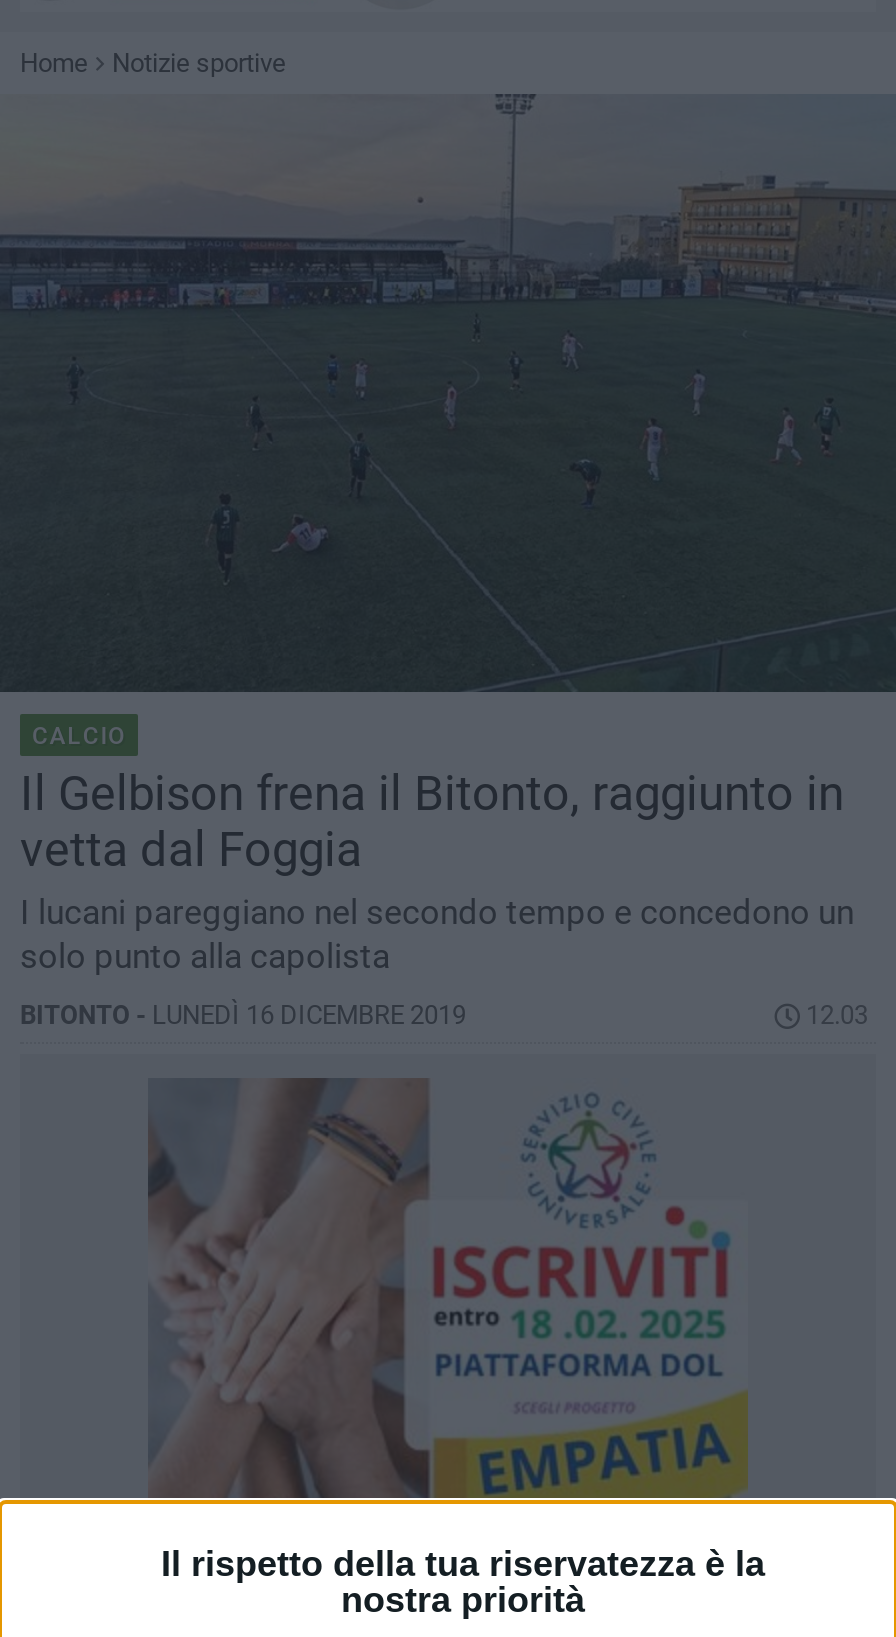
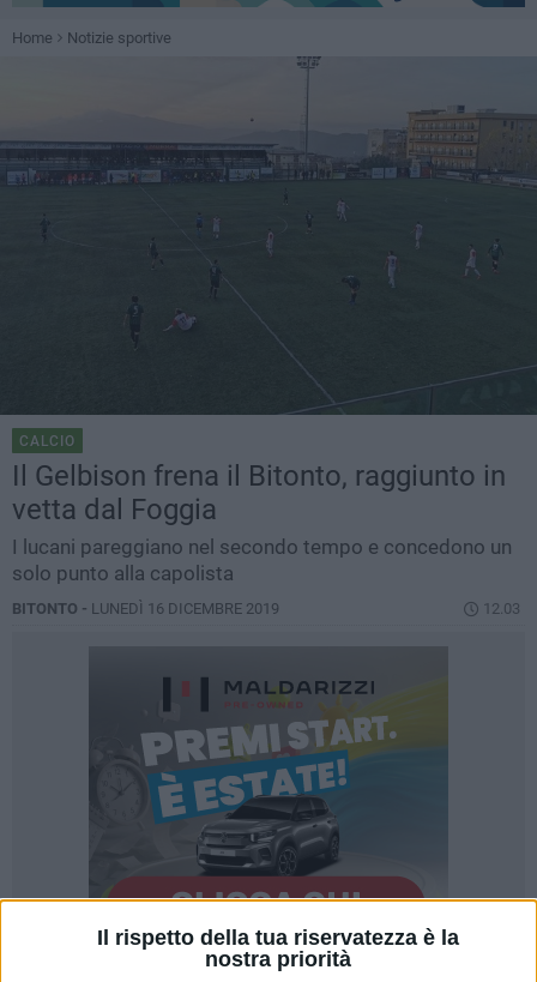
- [image]
+ [image]
